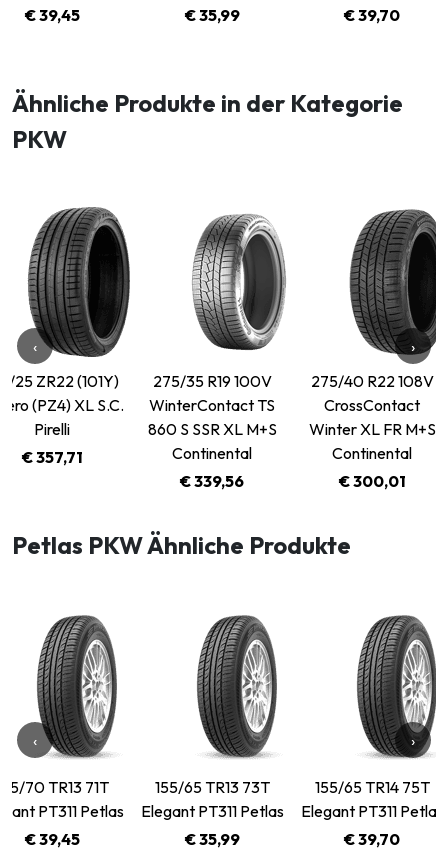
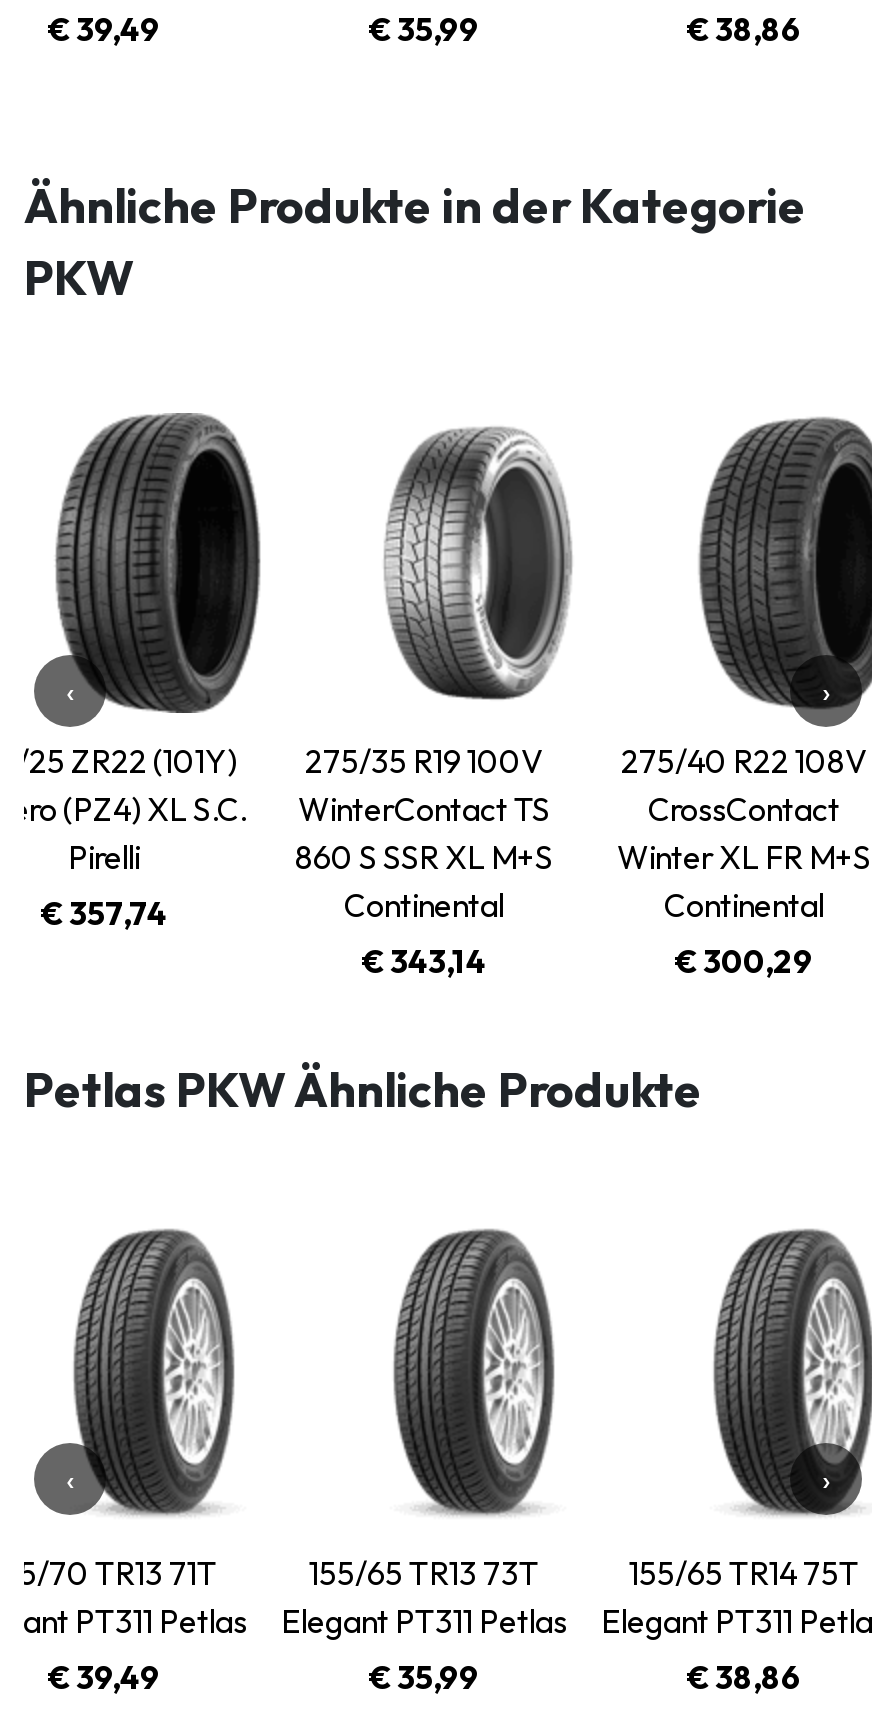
- € 39,45
+ € 39,49

- € 39,70
+ € 38,86

- € 357,71
+ € 357,74

- € 339,56
+ € 343,14

- € 300,01
+ € 300,29

- € 39,45
+ € 39,49

- € 39,70
+ € 38,86
